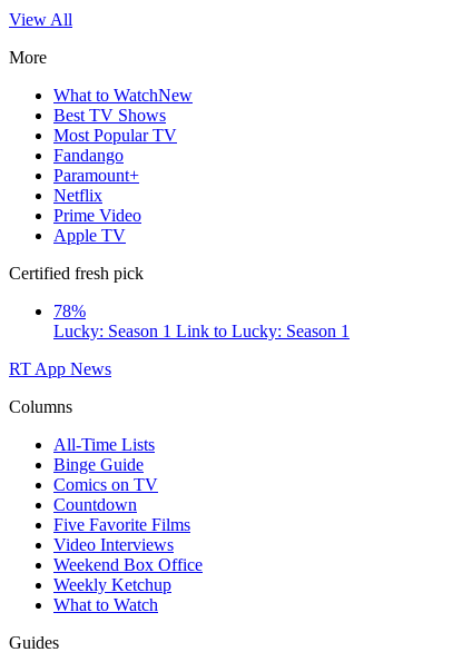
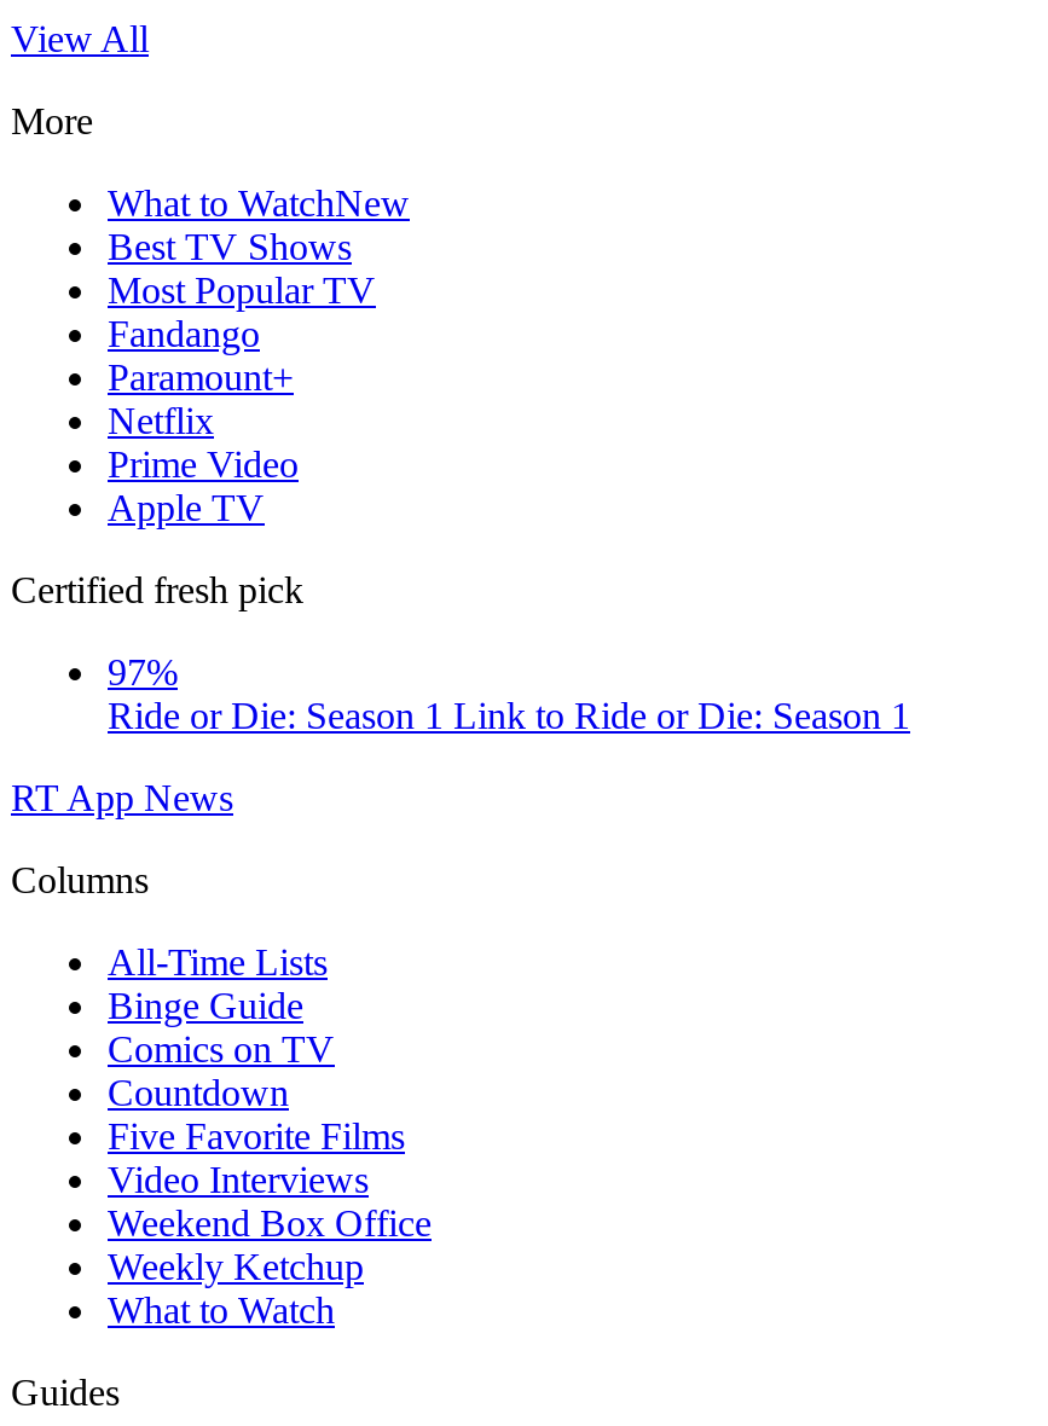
- 78%
- Lucky: Season 1 Link to Lucky: Season 1
+ 97%
+ Ride or Die: Season 1 Link to Ride or Die: Season 1
